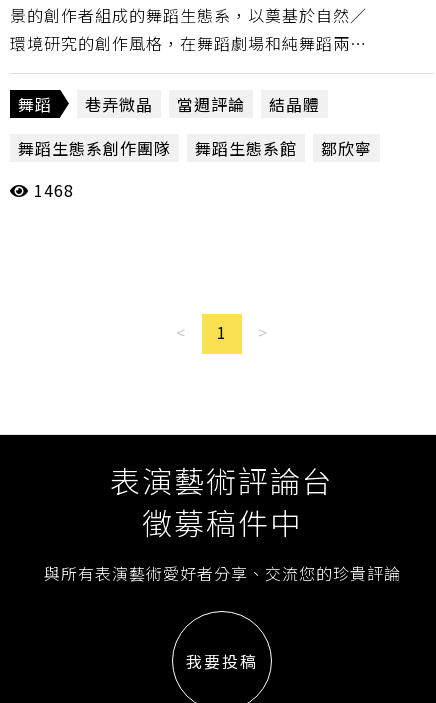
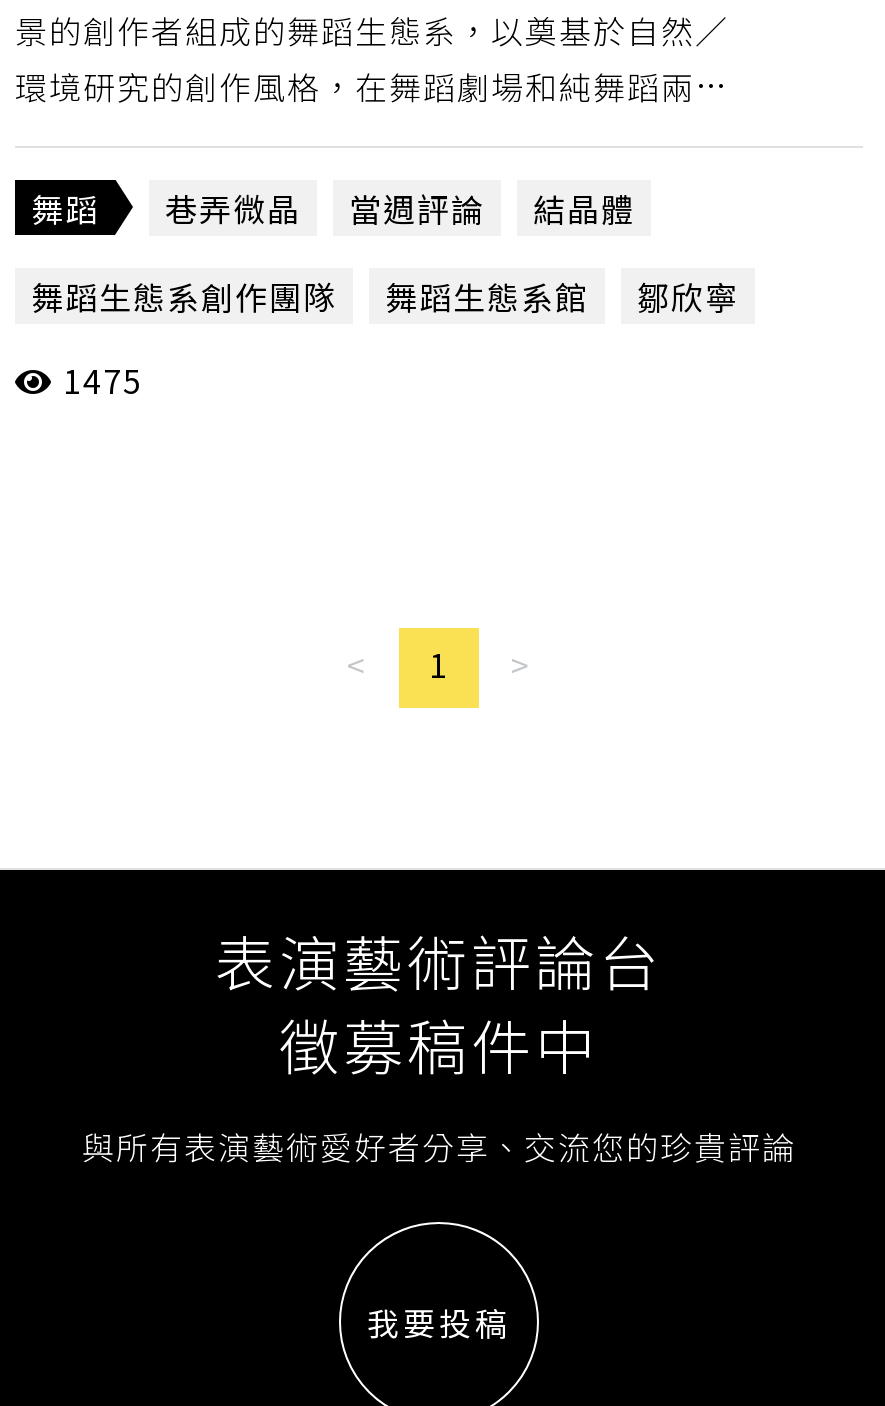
- 1468
+ 1475
